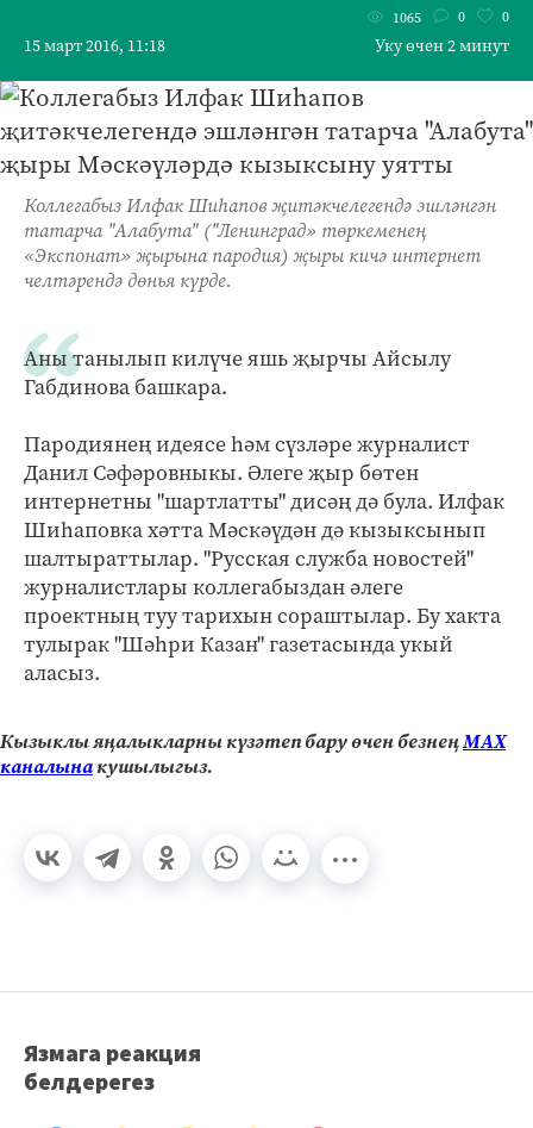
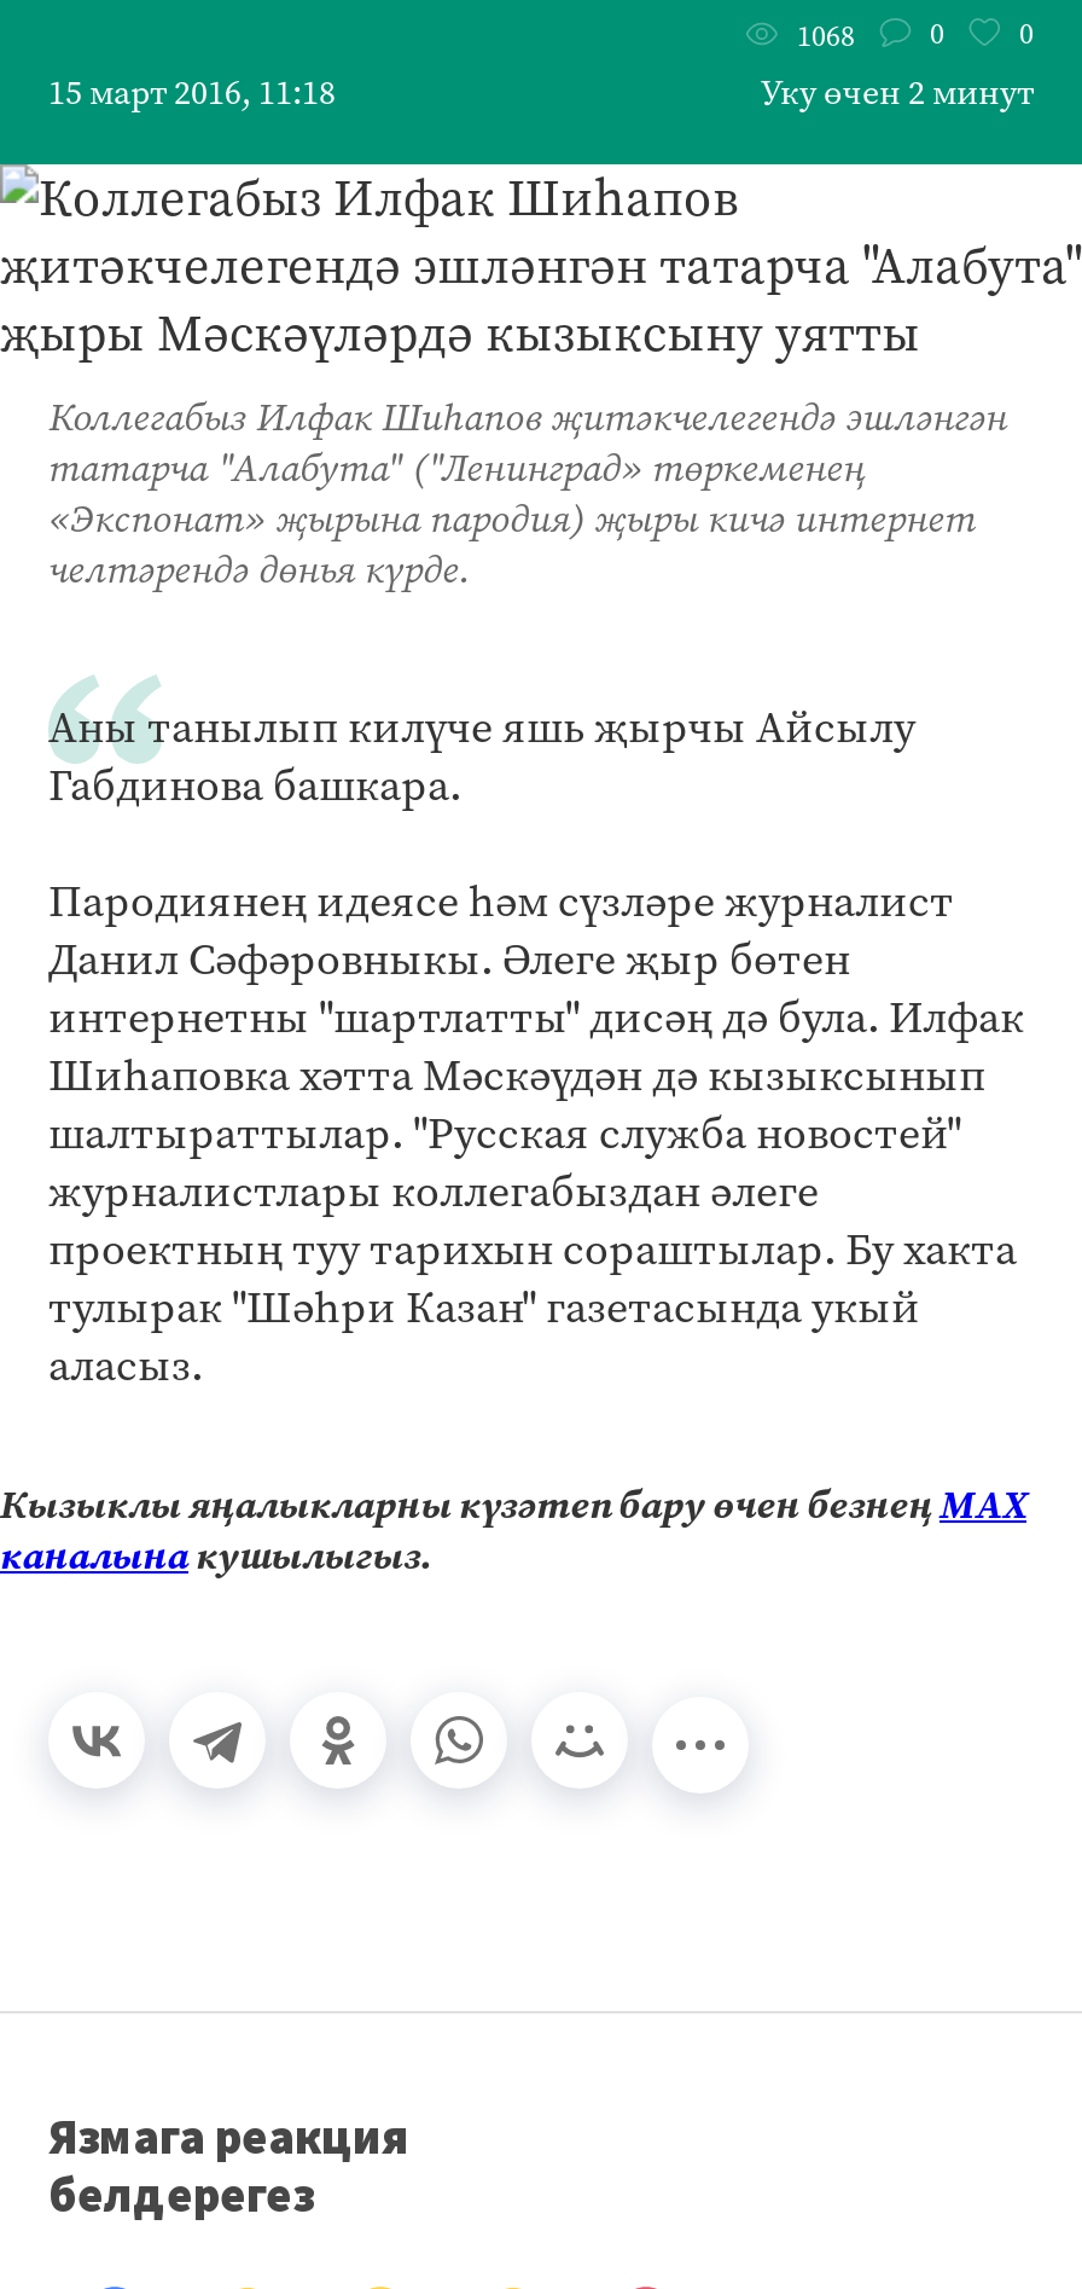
- 1065 0 0
+ 1068 0 0
